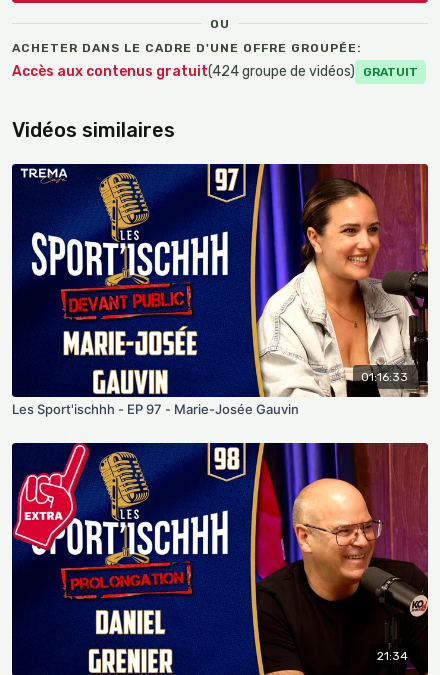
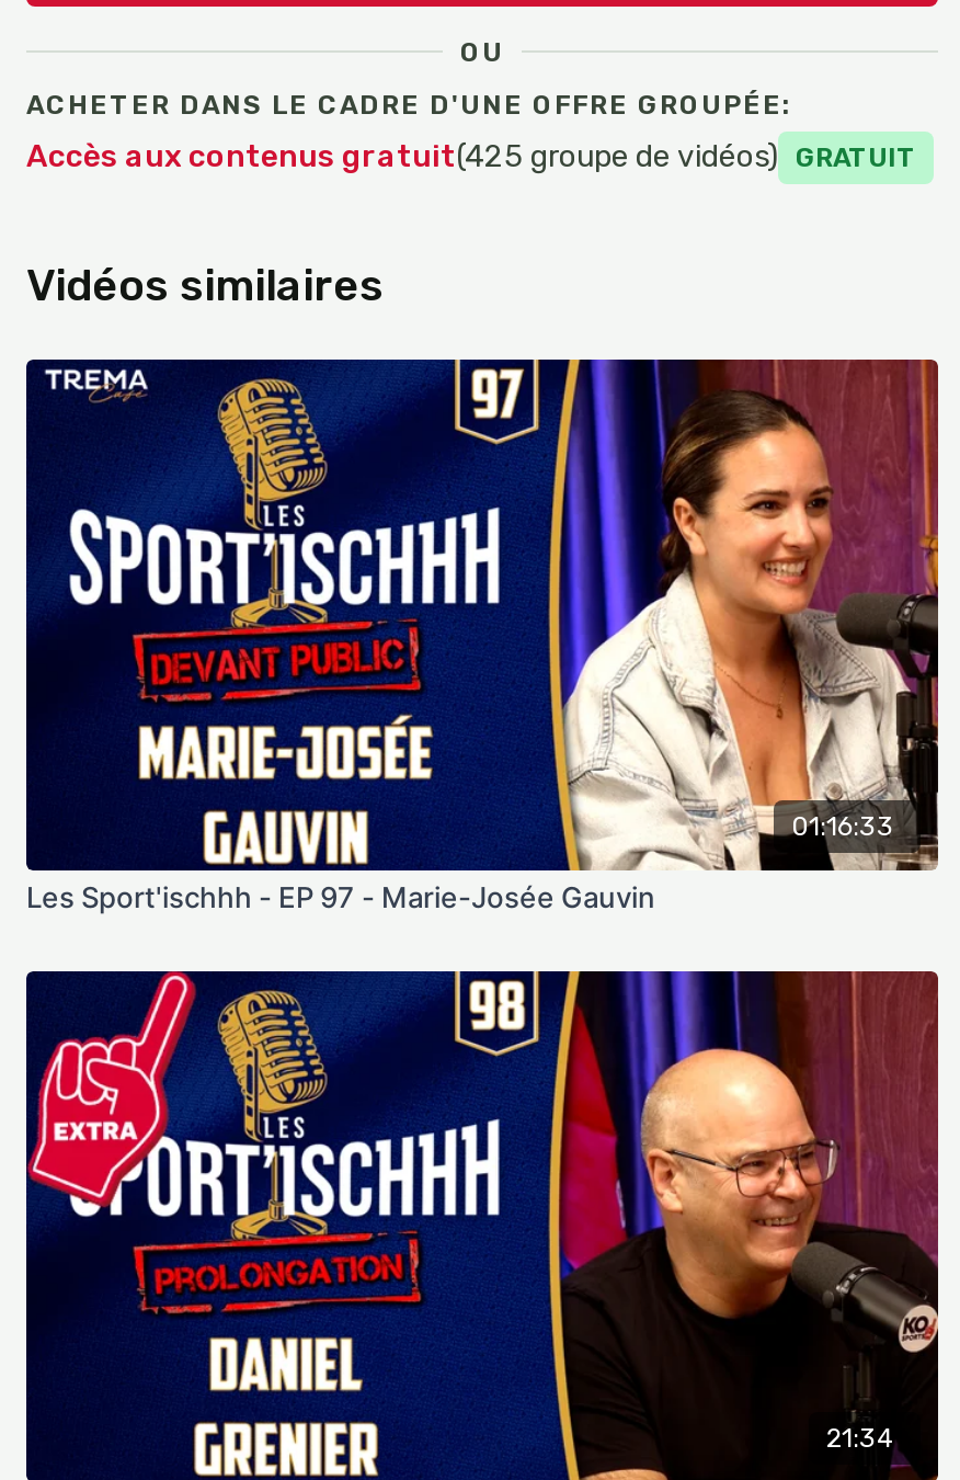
- Accès aux contenus gratuit(424 groupe de vidéos) Gratuit
+ Accès aux contenus gratuit(425 groupe de vidéos) Gratuit
